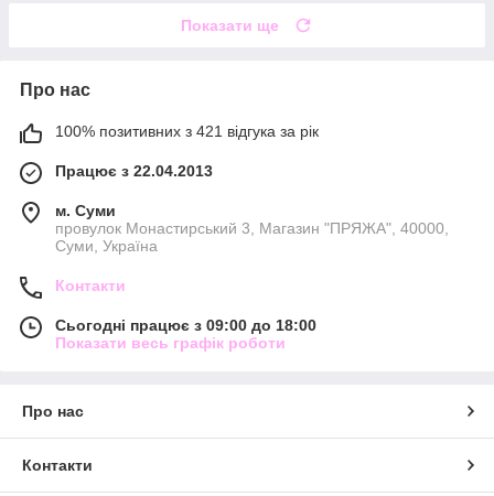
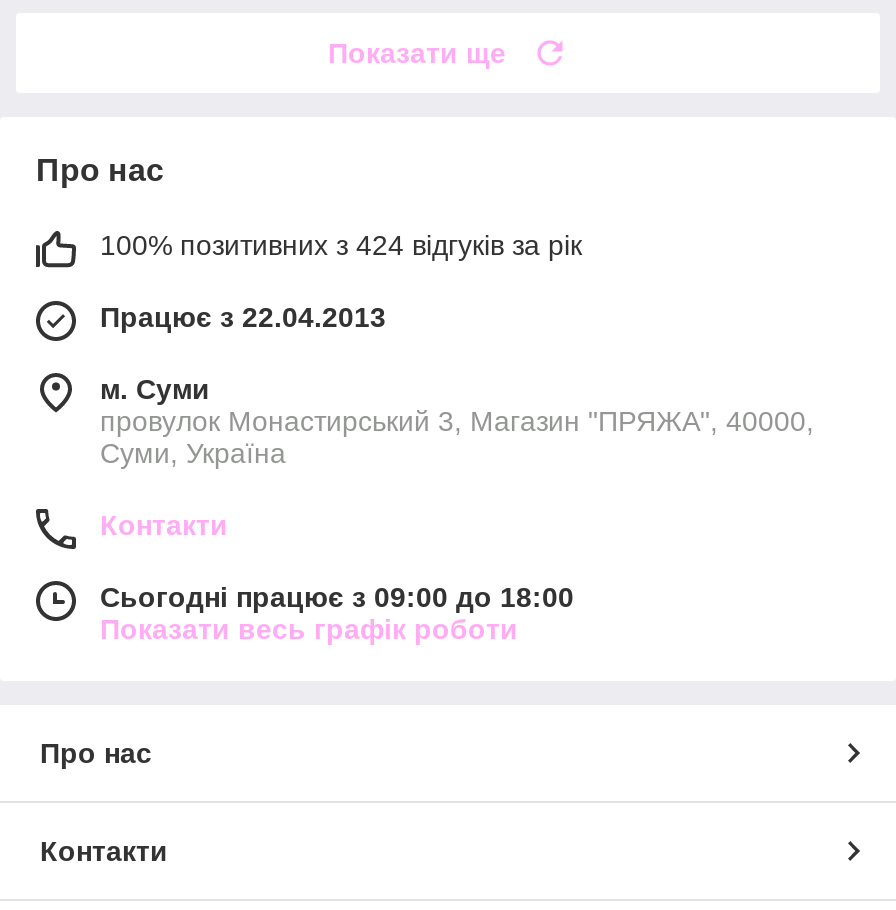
- 100% позитивних з 421 відгука за рік
+ 100% позитивних з 424 відгуків за рік
